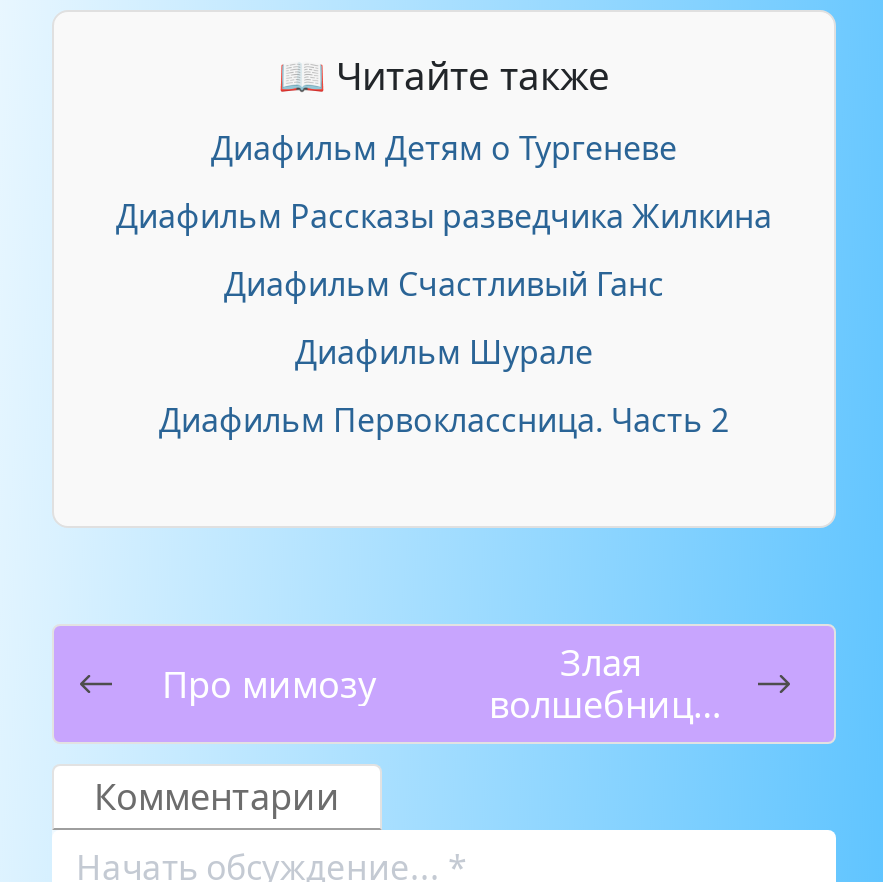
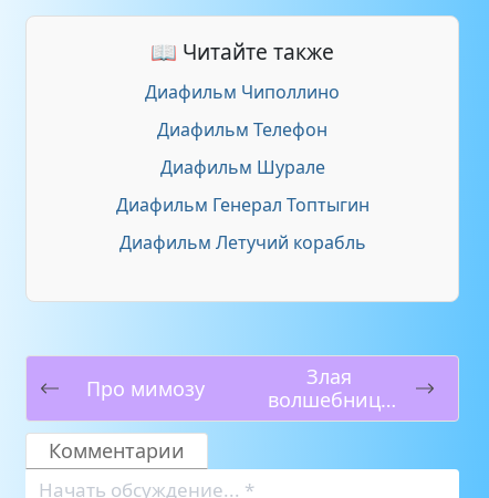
- Диафильм Детям о Тургеневе
- Диафильм Рассказы разведчика Жилкина
- Диафильм Счастливый Ганс
+ Диафильм Чиполлино
+ Диафильм Телефон

moved up: Диафильм Шурале

- Диафильм Первоклассница. Часть 2
+ Диафильм Генерал Топтыгин
+ Диафильм Летучий корабль
